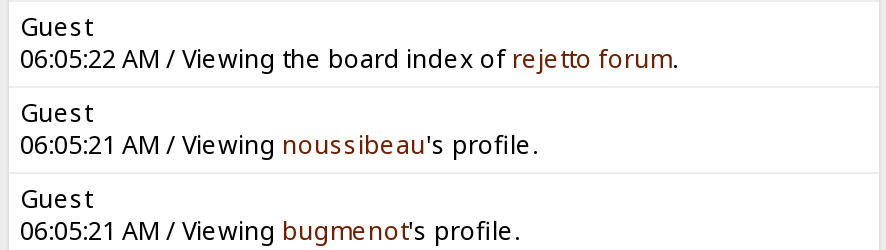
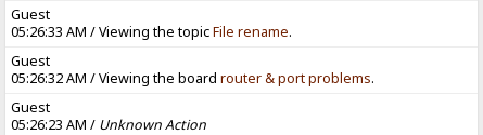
- 06:05:22 AM / Viewing the board index of rejetto forum.
+ 05:26:33 AM / Viewing the topic File rename.

- 06:05:21 AM / Viewing noussibeau's profile.
+ 05:26:32 AM / Viewing the board router & port problems.

- 06:05:21 AM / Viewing bugmenot's profile.
+ 05:26:23 AM / Unknown Action
